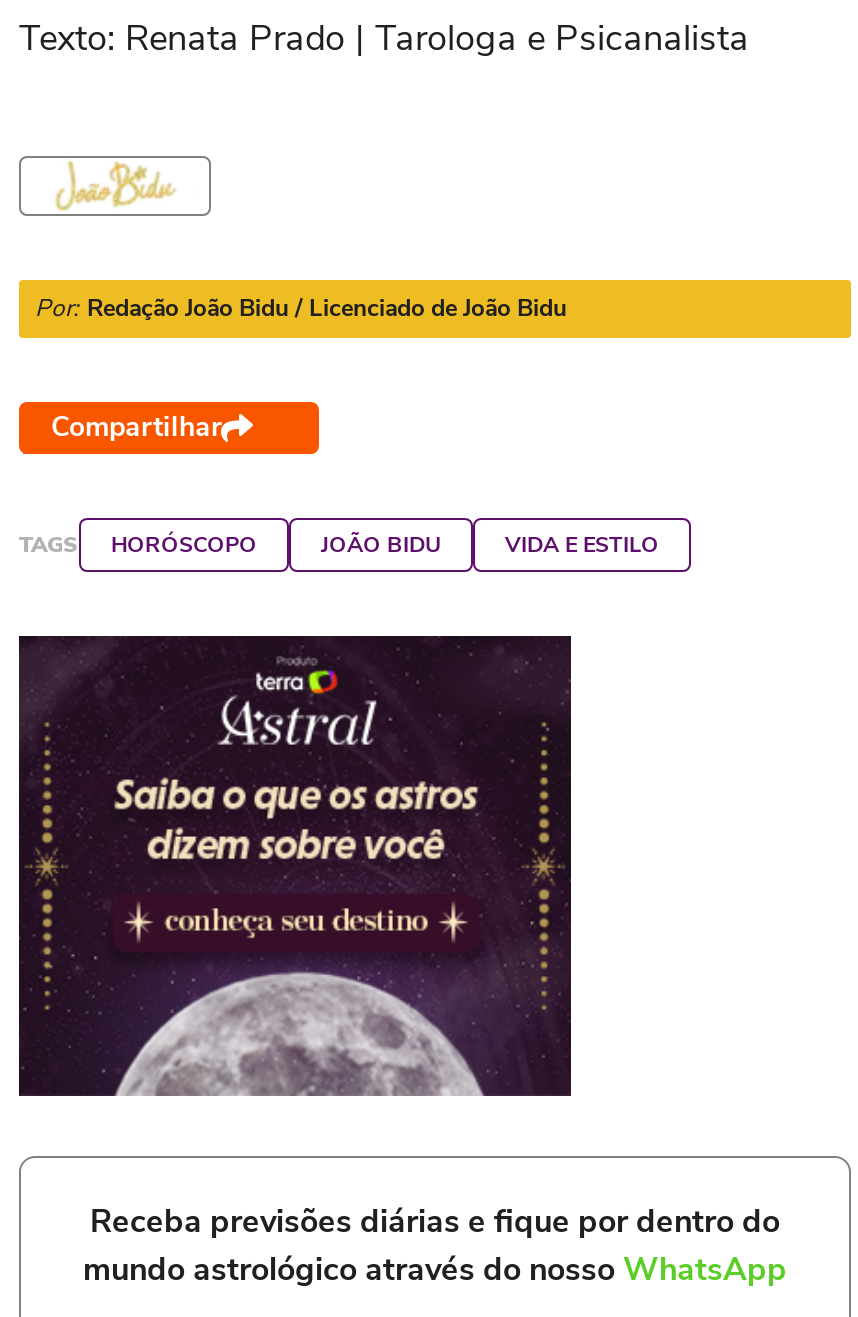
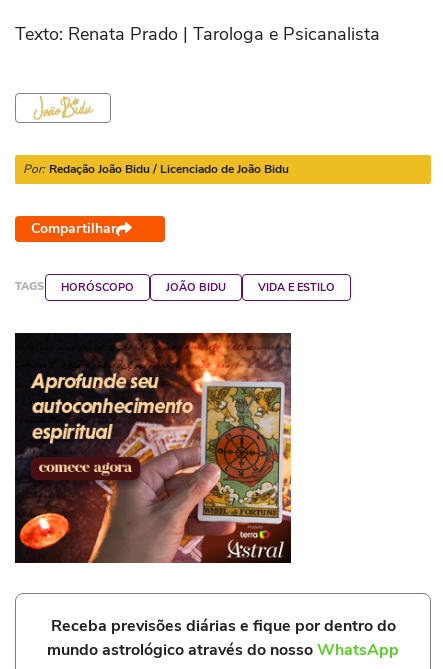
- [image]
+ [image]
